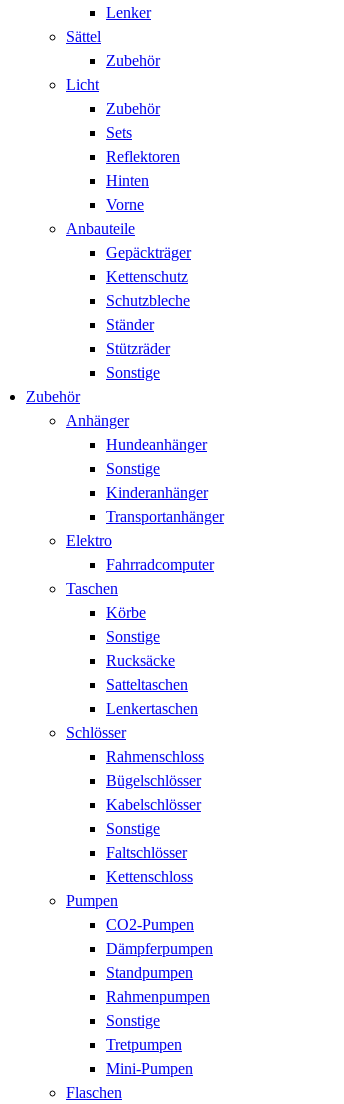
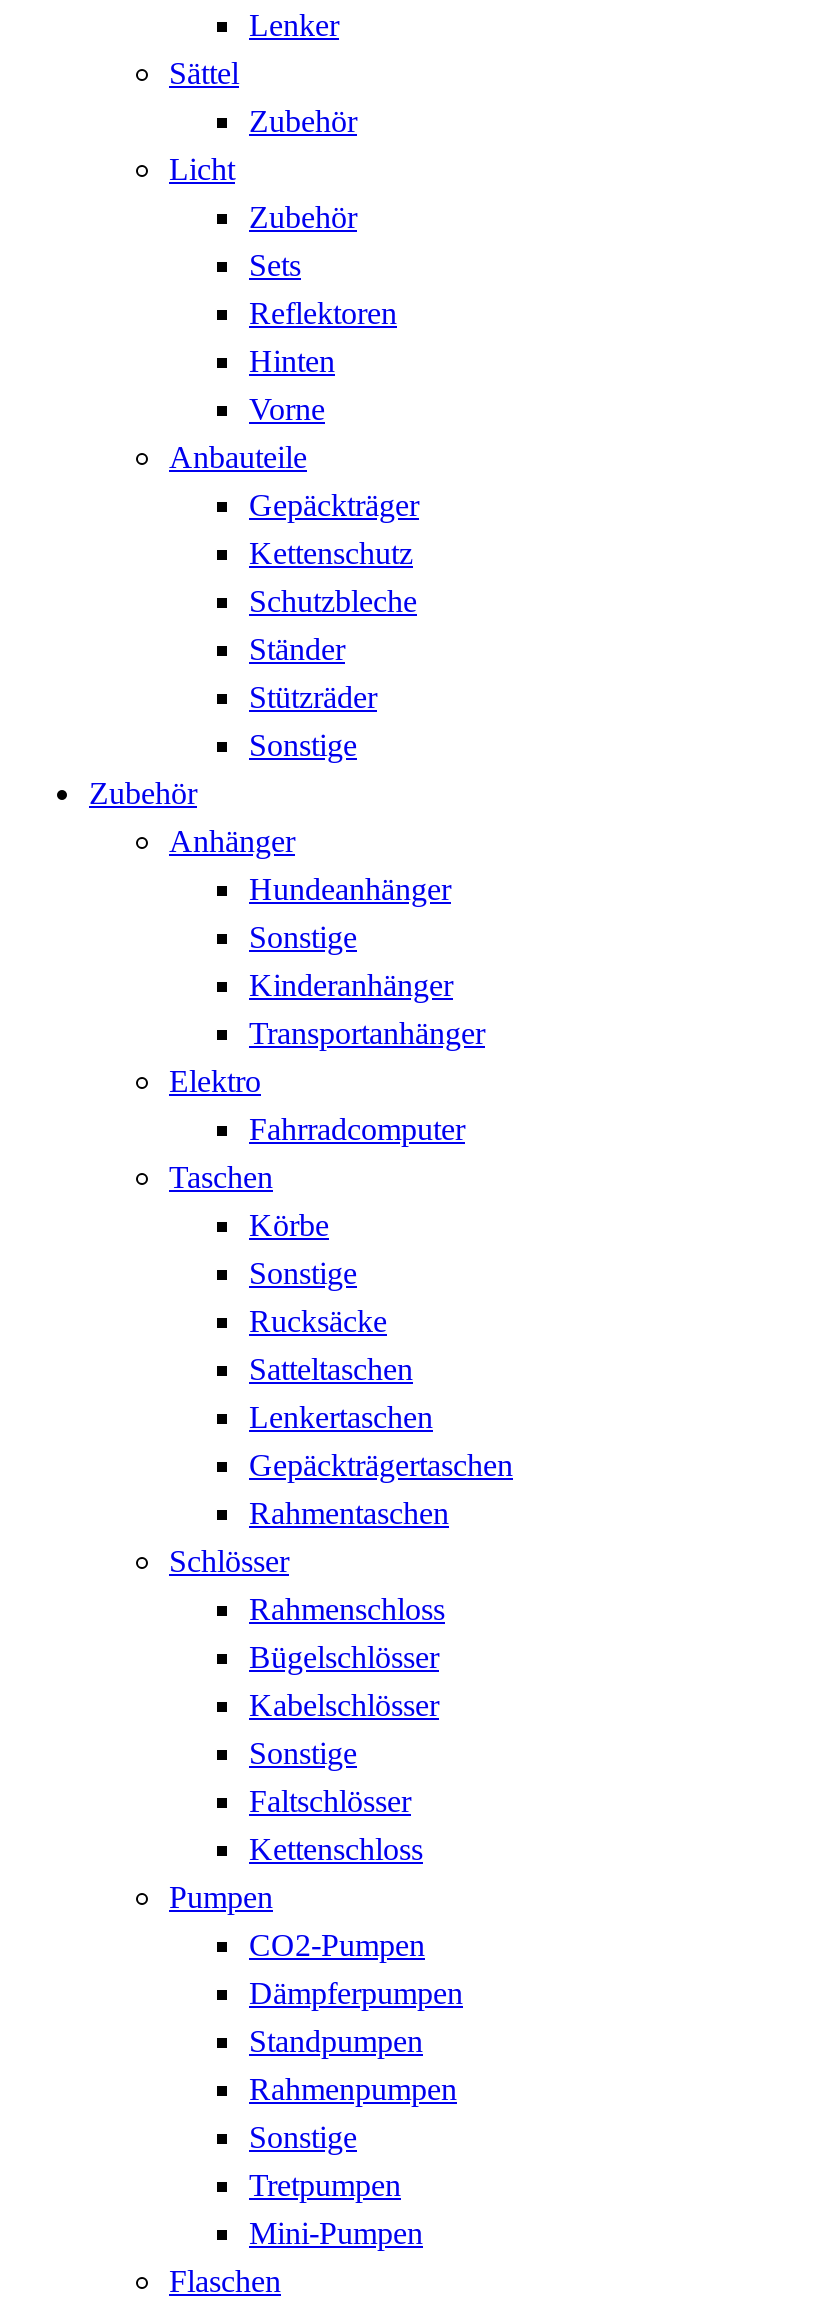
+ Gepäckträgertaschen
+ Rahmentaschen
